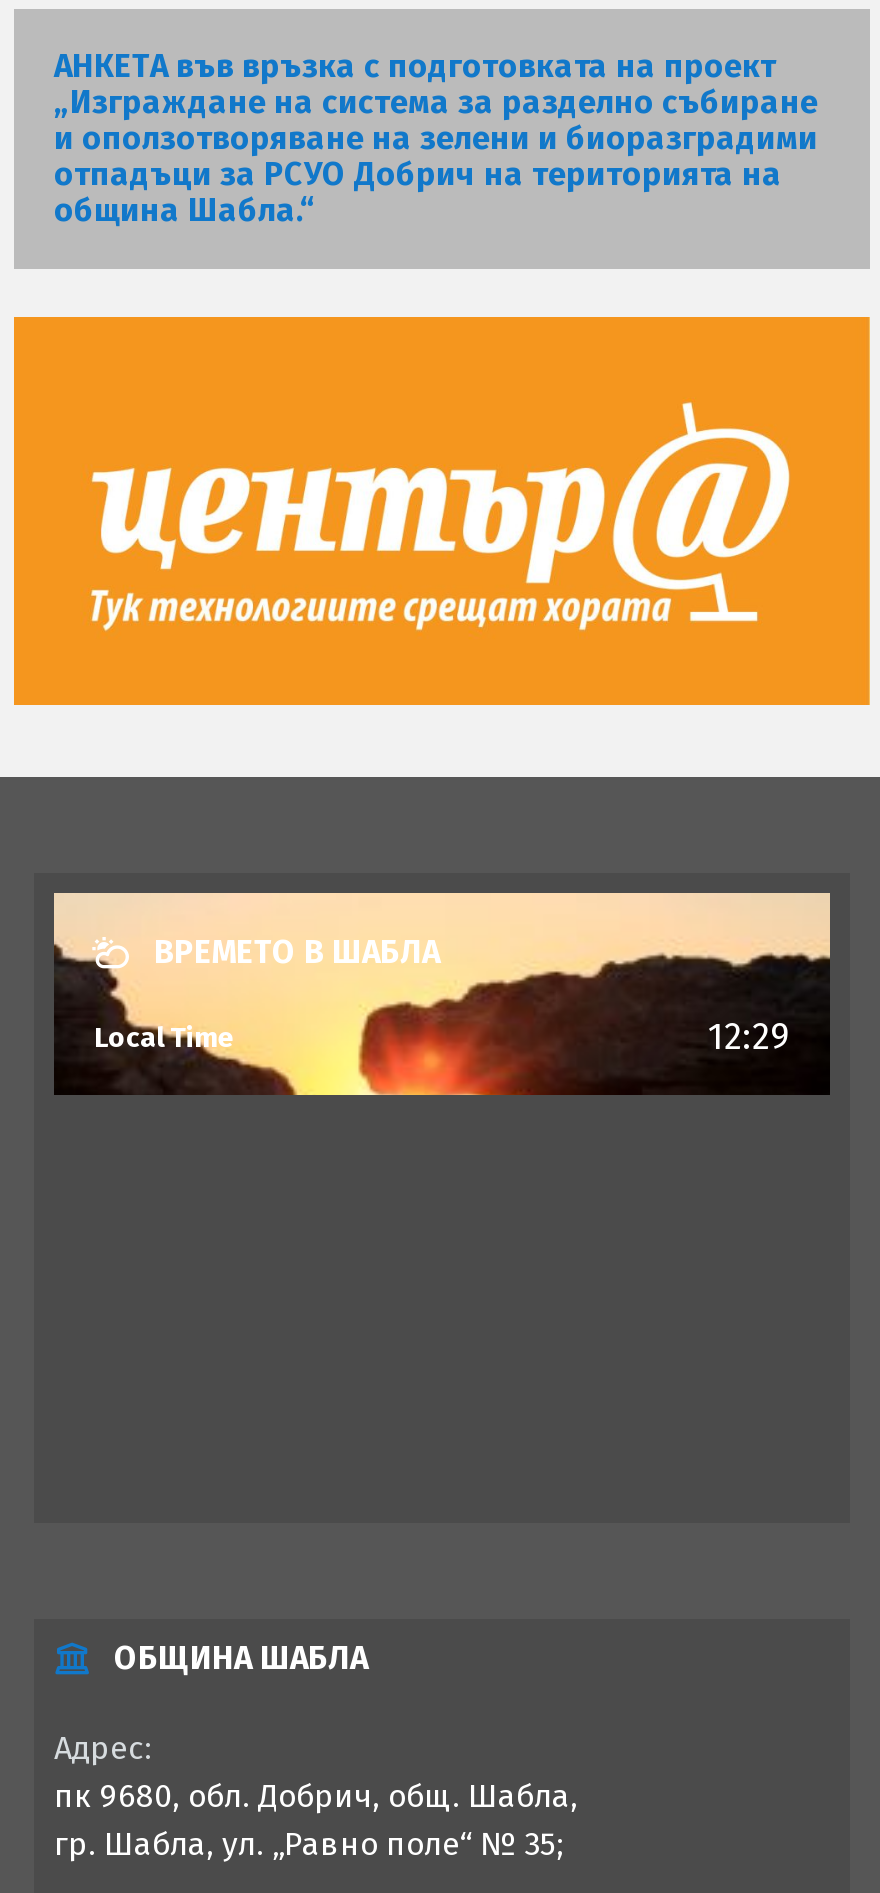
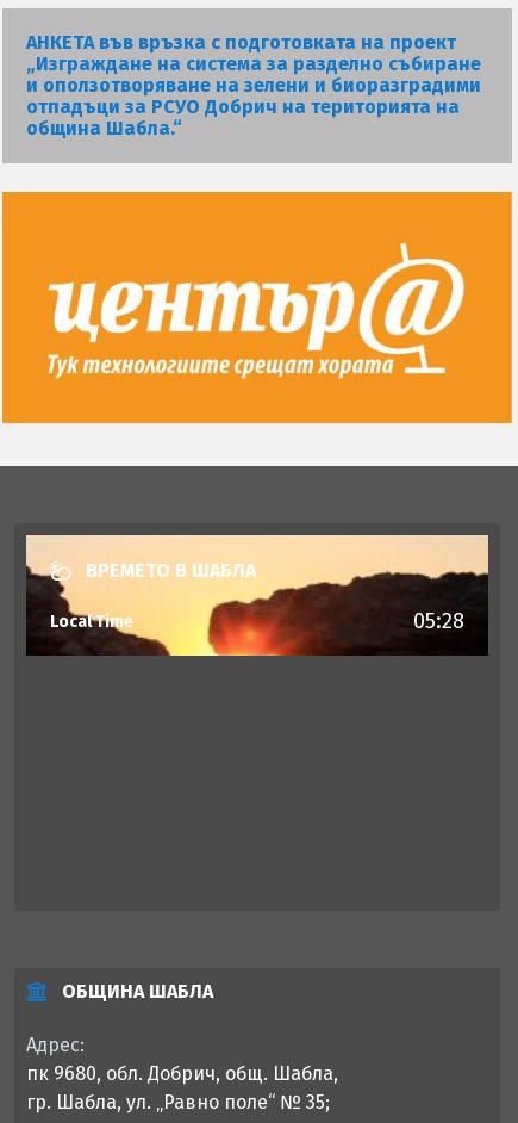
- 12:29
+ 05:28
